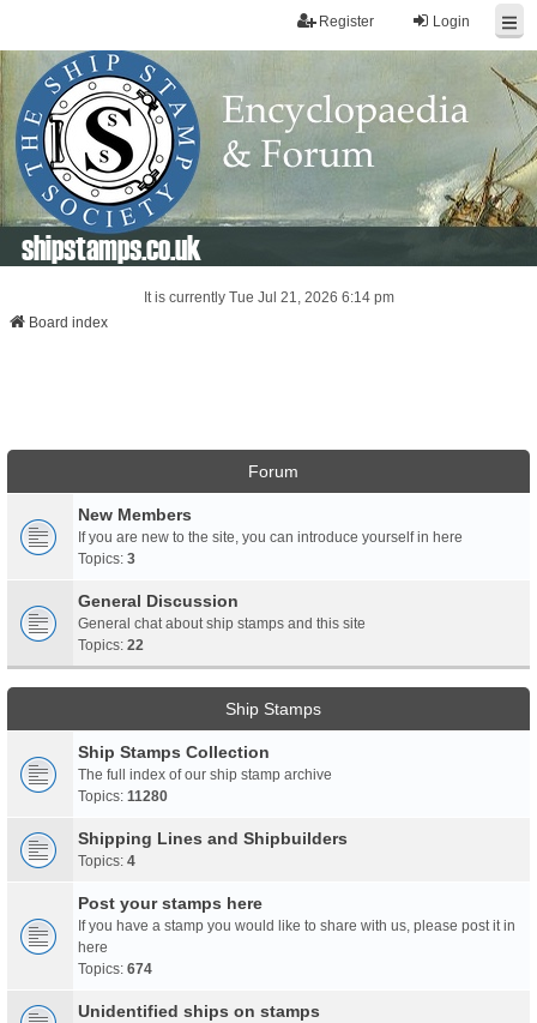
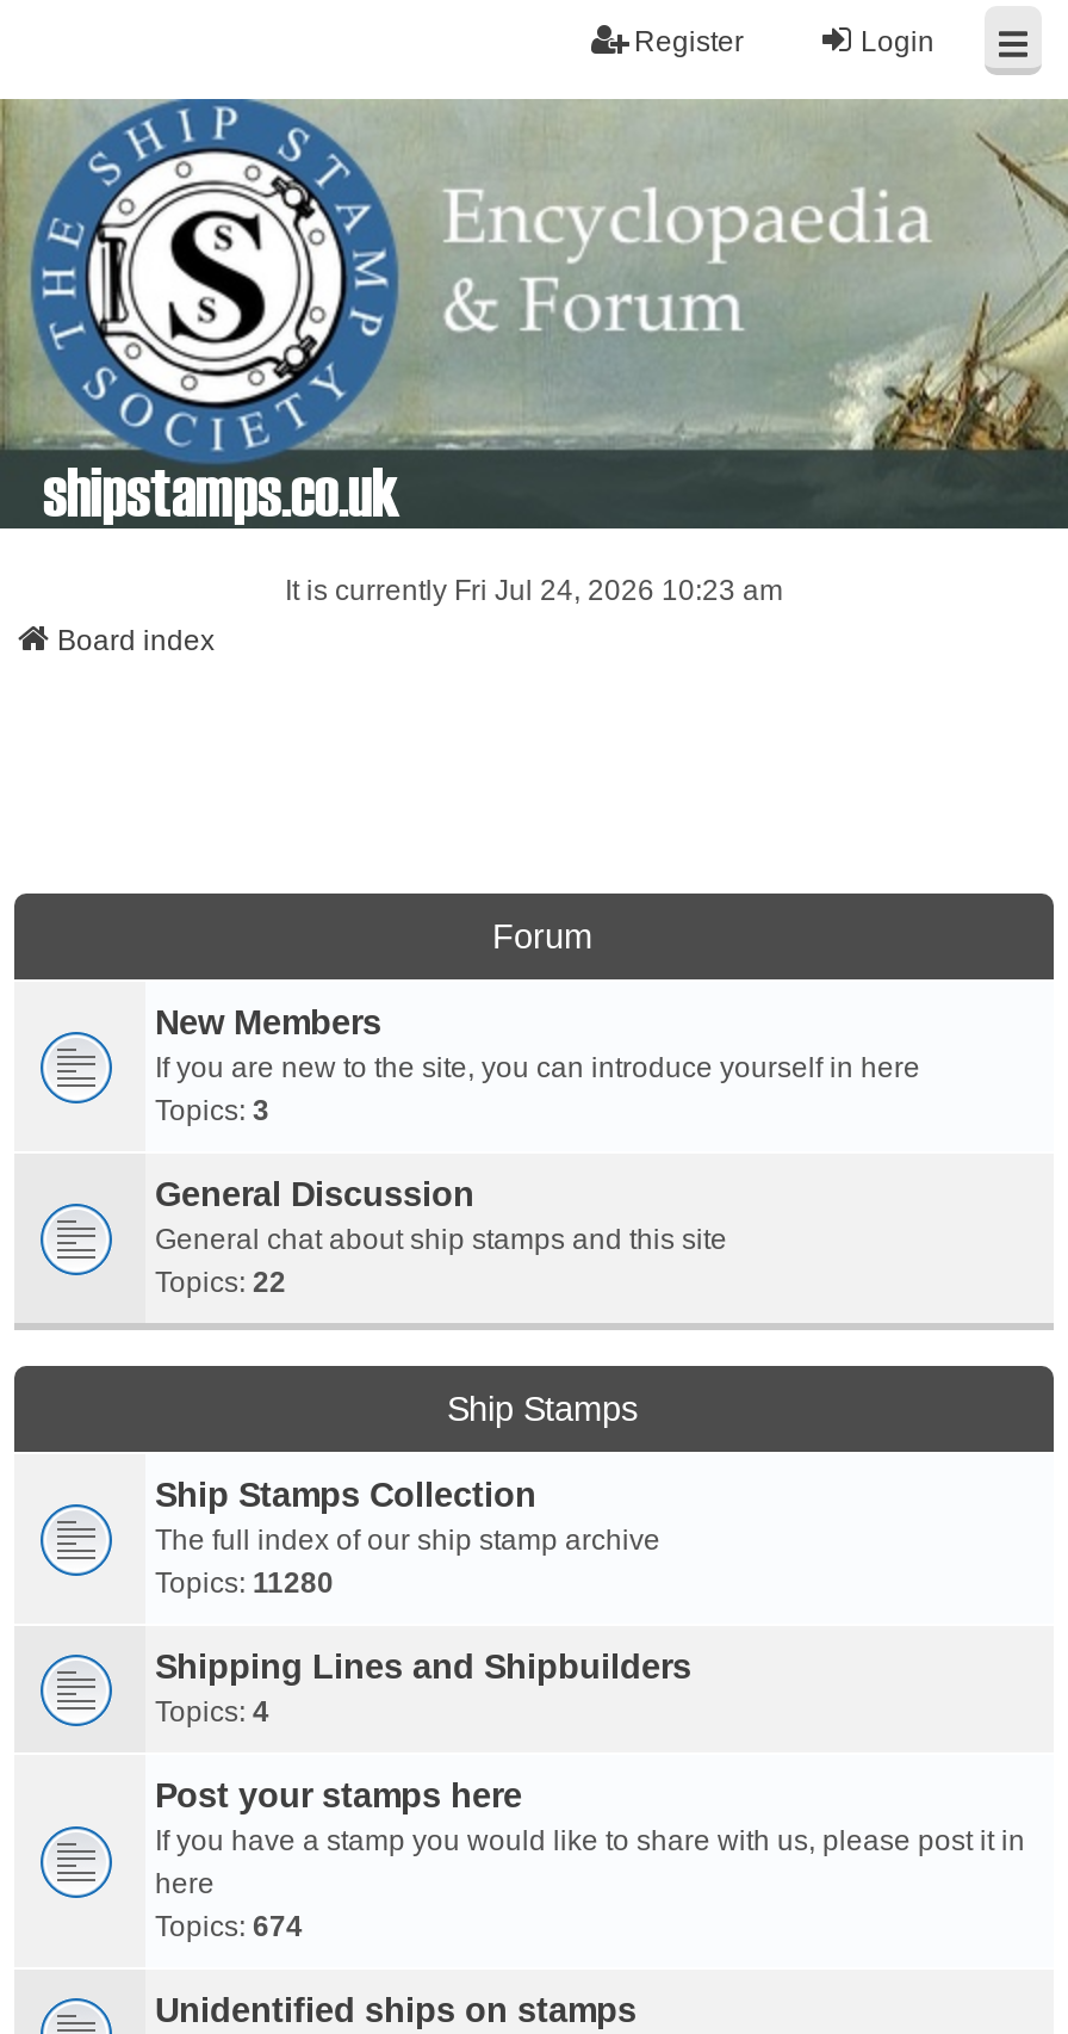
- It is currently Tue Jul 21, 2026 6:14 pm
+ It is currently Fri Jul 24, 2026 10:23 am
